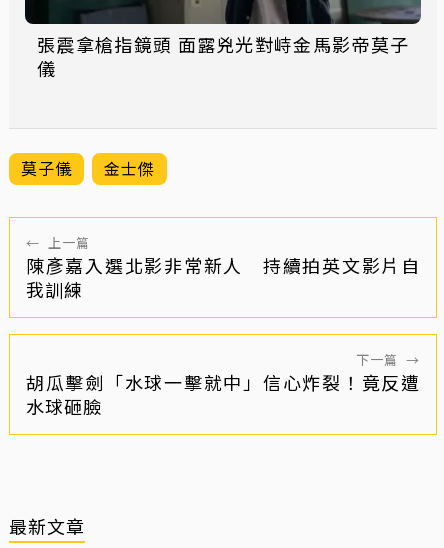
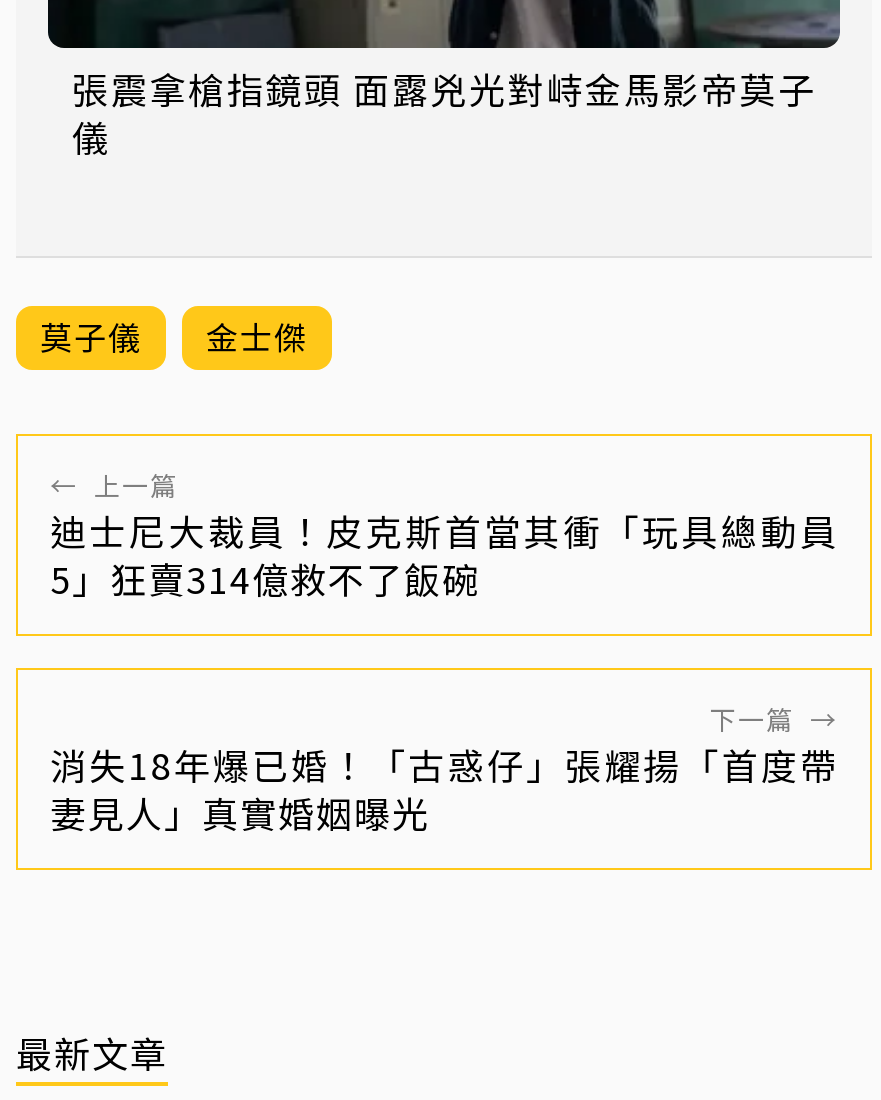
- 陳彥嘉入選北影非常新人 持續拍英文影片自
- 我訓練
+ 迪士尼大裁員！皮克斯首當其衝「玩具總動員
+ 5」狂賣314億救不了飯碗

- 胡瓜擊劍「水球一擊就中」信心炸裂！竟反遭
- 水球砸臉
+ 消失18年爆已婚！「古惑仔」張耀揚「首度帶
+ 妻見人」真實婚姻曝光
